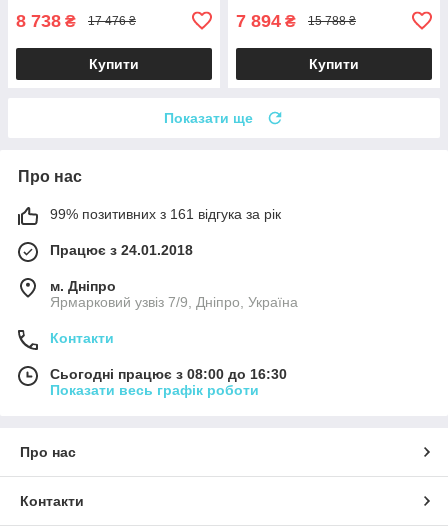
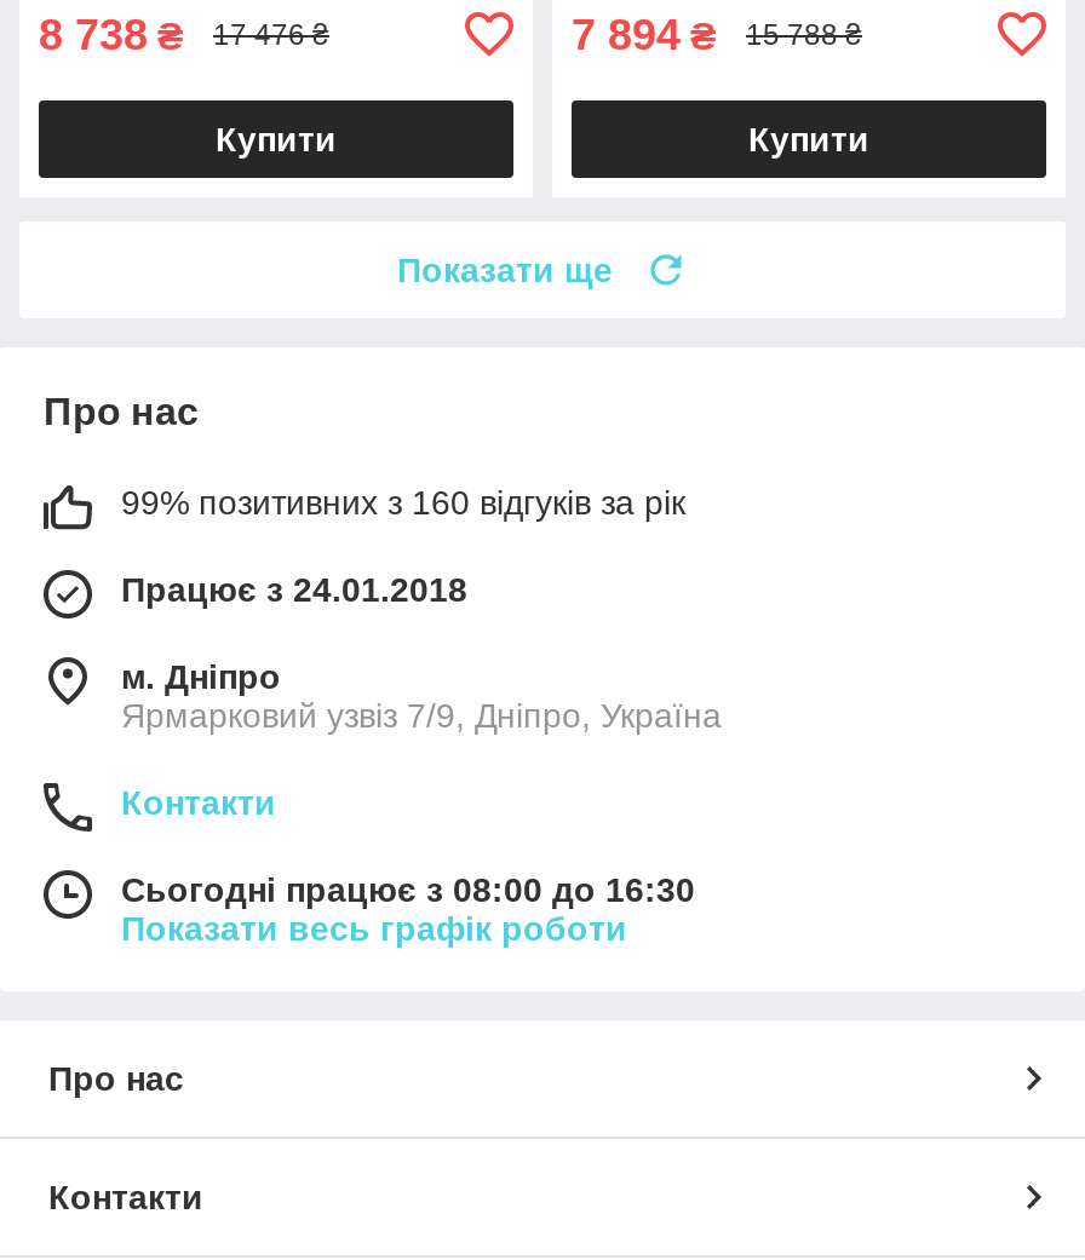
- 99% позитивних з 161 відгука за рік
+ 99% позитивних з 160 відгуків за рік
